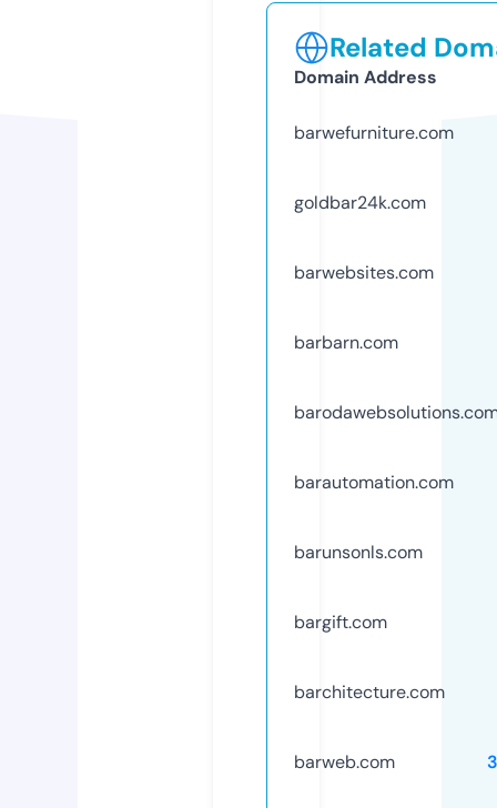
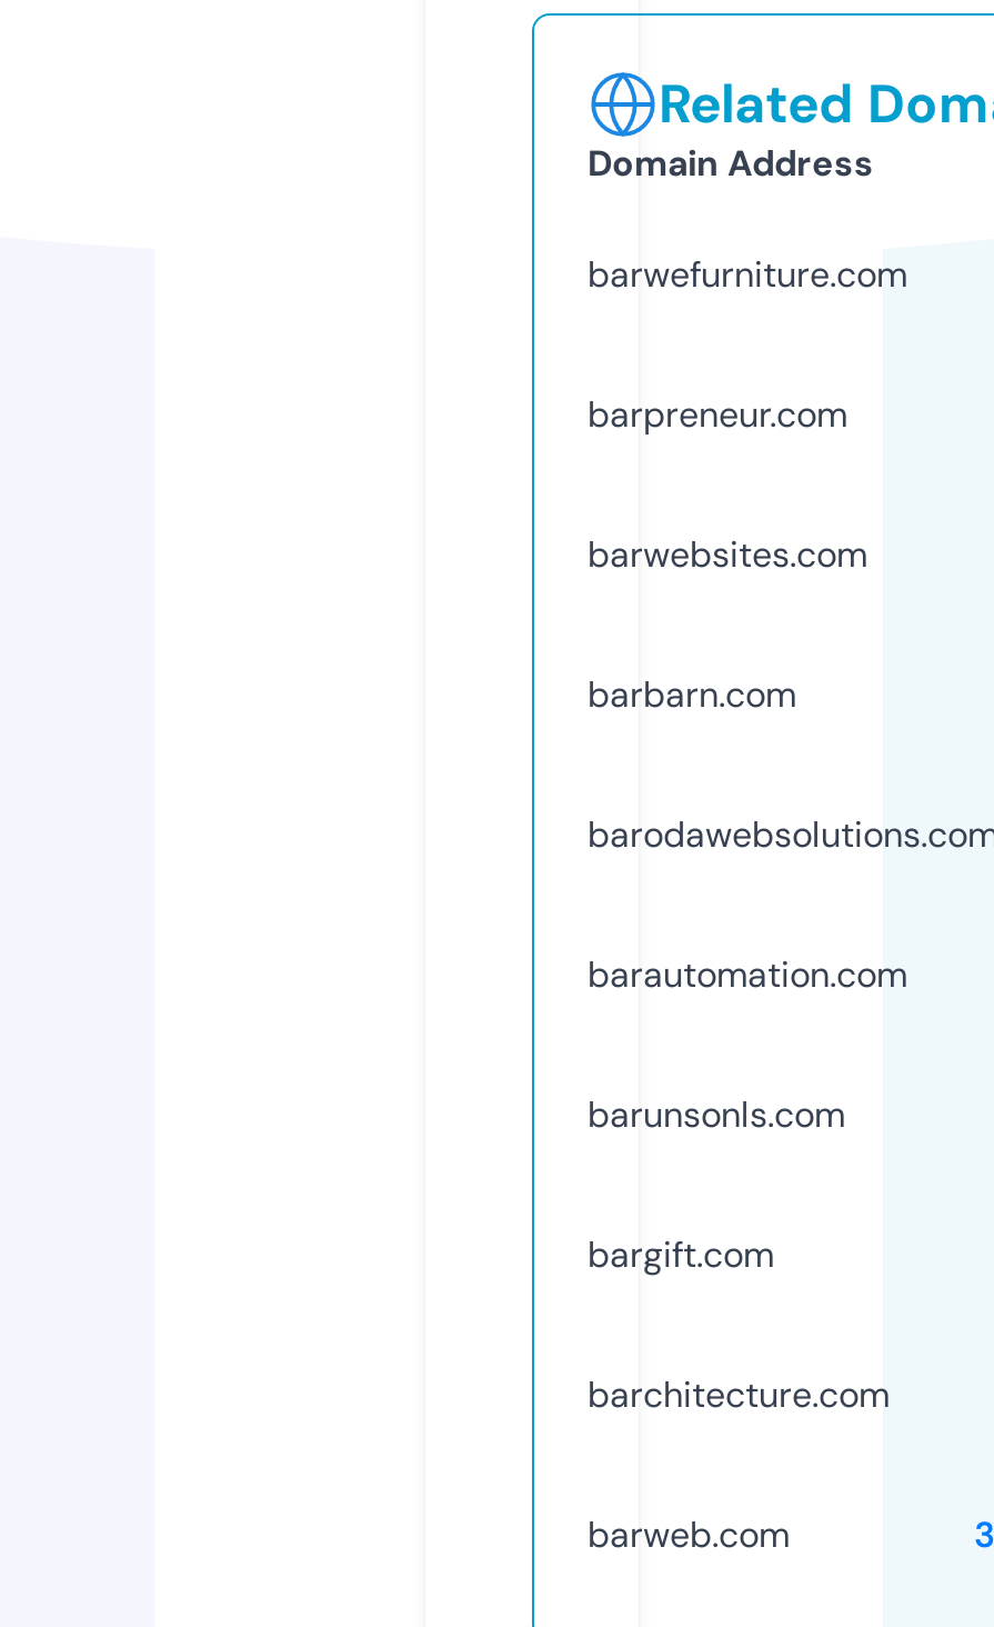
- goldbar24k.com
+ barpreneur.com
